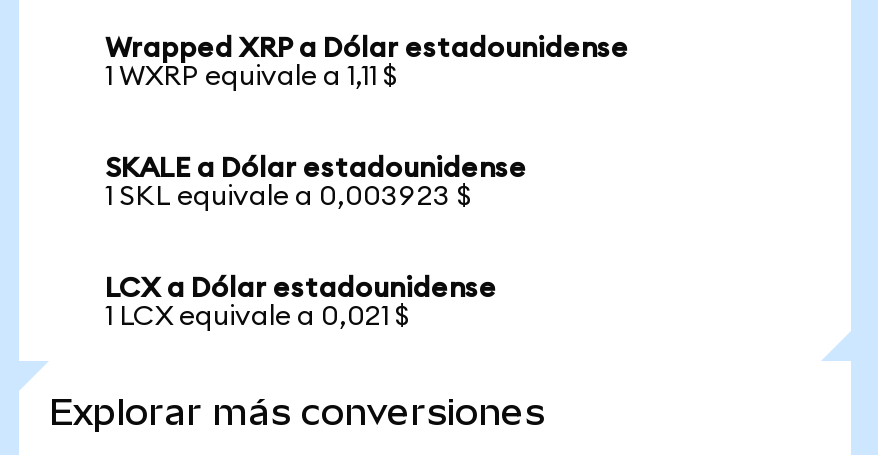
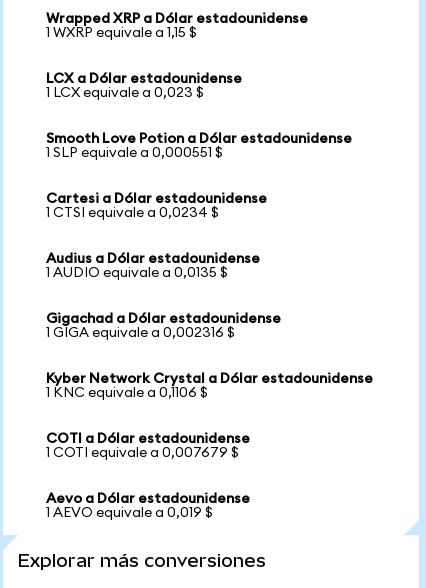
- 1 WXRP equivale a 1,11 $
- SKALE a Dólar estadounidense
- 1 SKL equivale a 0,003923 $
+ 1 WXRP equivale a 1,15 $

moved up: LCX a Dólar estadounidense

- 1 LCX equivale a 0,021 $
+ 1 LCX equivale a 0,023 $
+ Smooth Love Potion a Dólar estadounidense
+ 1 SLP equivale a 0,000551 $
+ Cartesi a Dólar estadounidense
+ 1 CTSI equivale a 0,0234 $
+ Audius a Dólar estadounidense
+ 1 AUDIO equivale a 0,0135 $
+ Gigachad a Dólar estadounidense
+ 1 GIGA equivale a 0,002316 $
+ Kyber Network Crystal a Dólar estadounidense
+ 1 KNC equivale a 0,1106 $
+ COTI a Dólar estadounidense
+ 1 COTI equivale a 0,007679 $
+ Aevo a Dólar estadounidense
+ 1 AEVO equivale a 0,019 $
